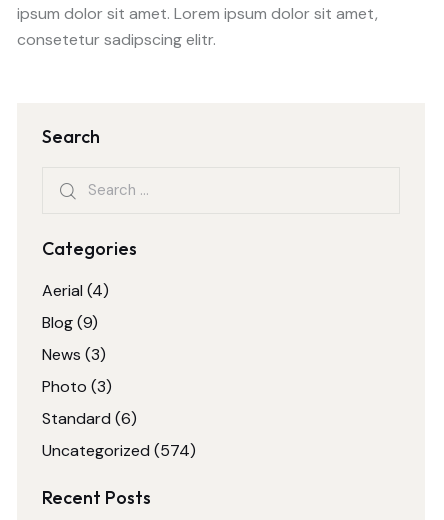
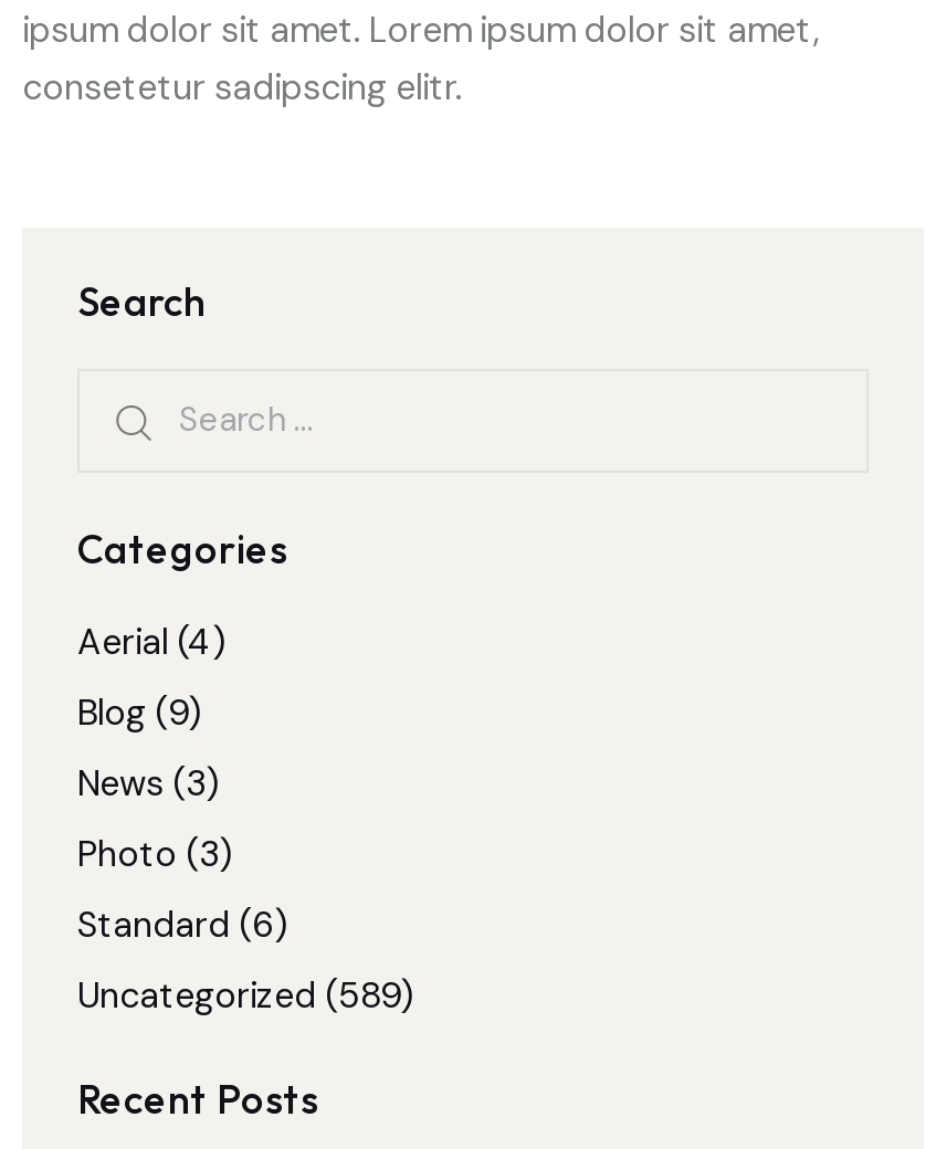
- Uncategorized (574)
+ Uncategorized (589)
